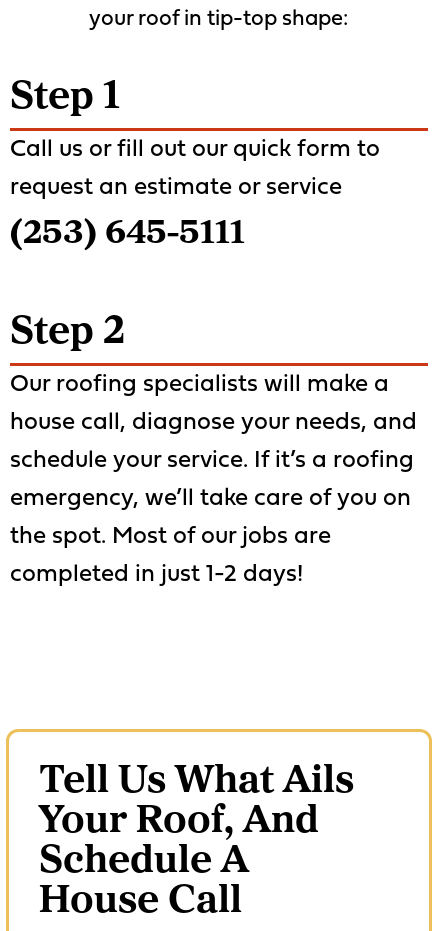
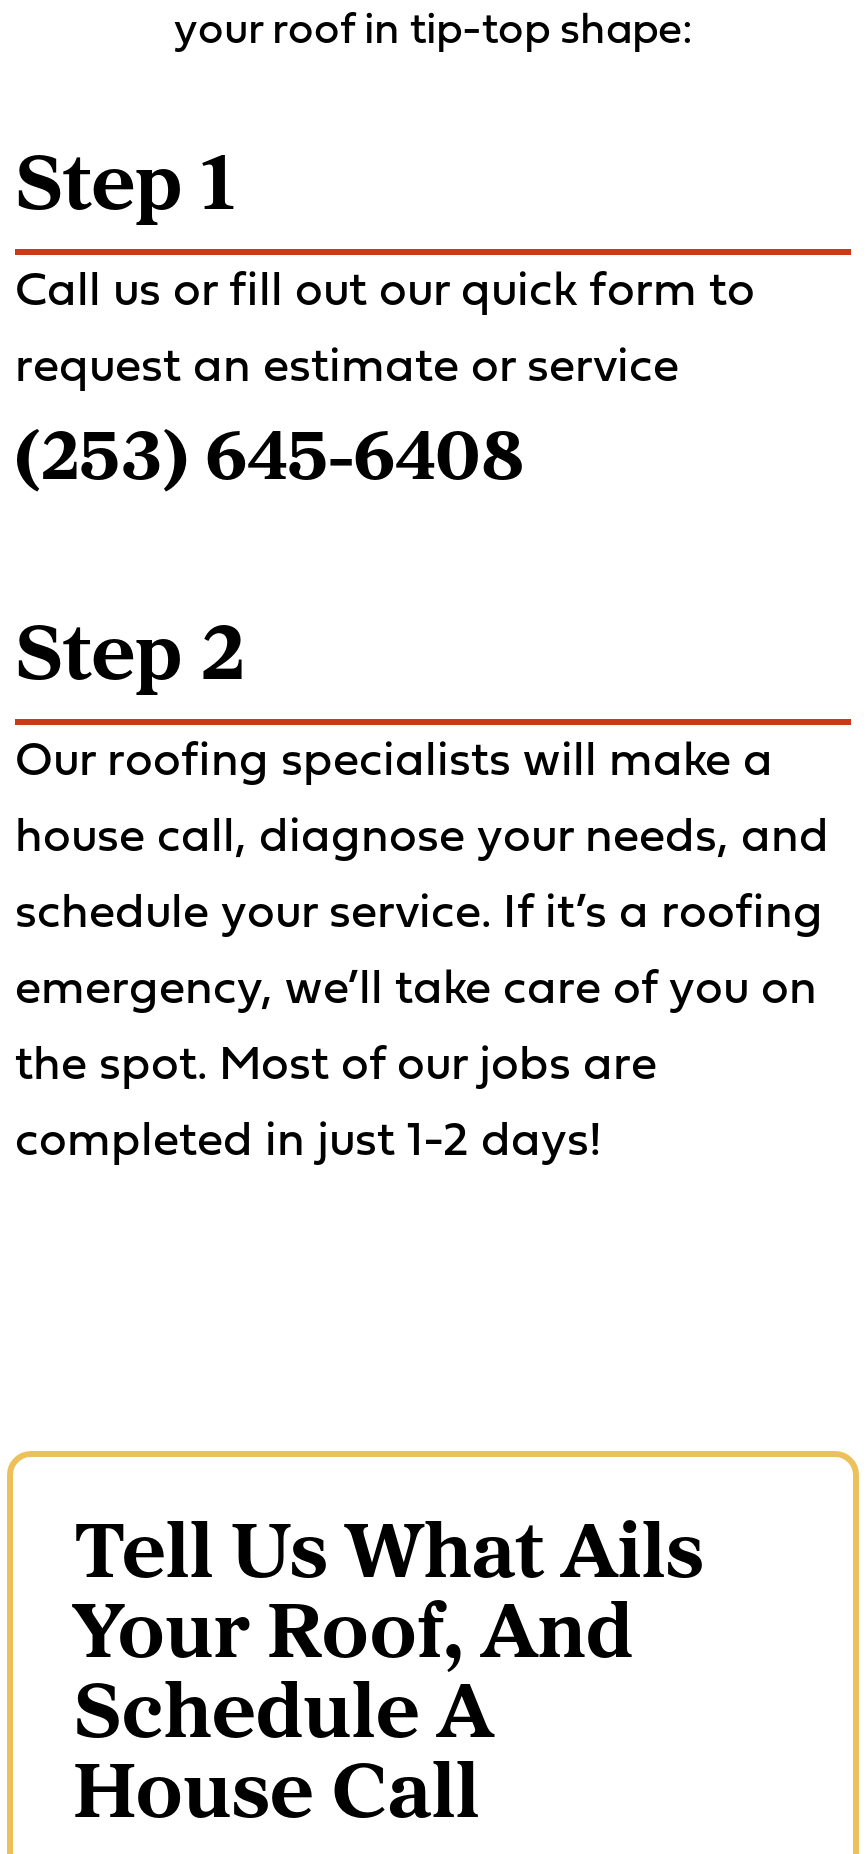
- (253) 645-5111
+ (253) 645-6408
